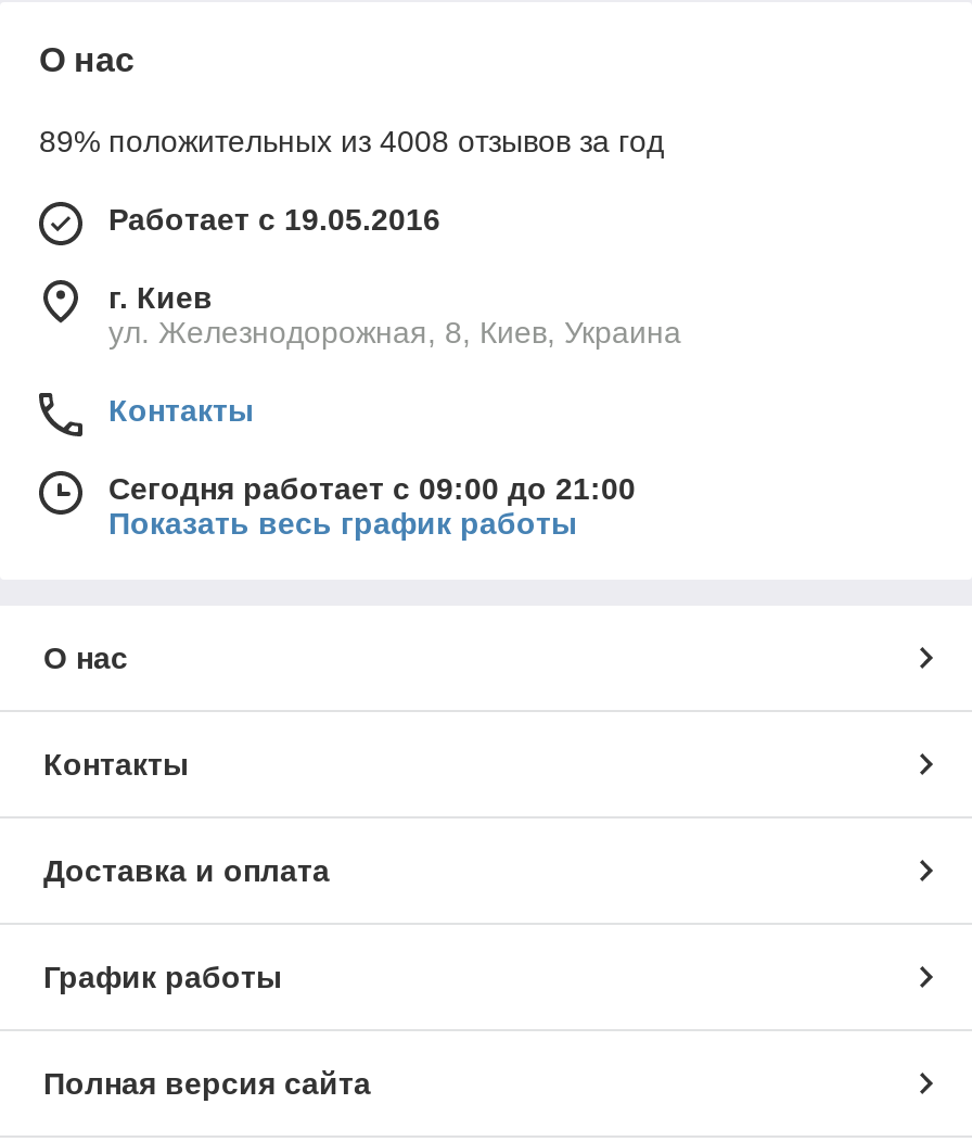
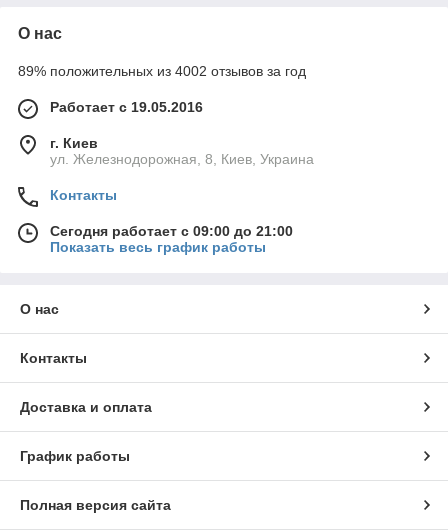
- 89% положительных из 4008 отзывов за год
+ 89% положительных из 4002 отзывов за год
